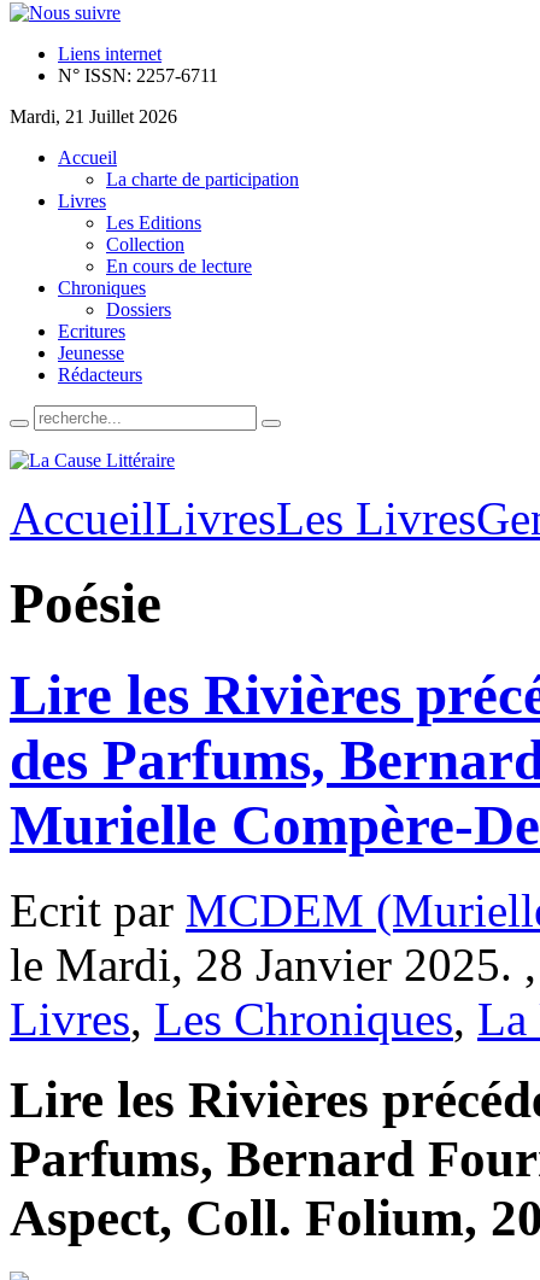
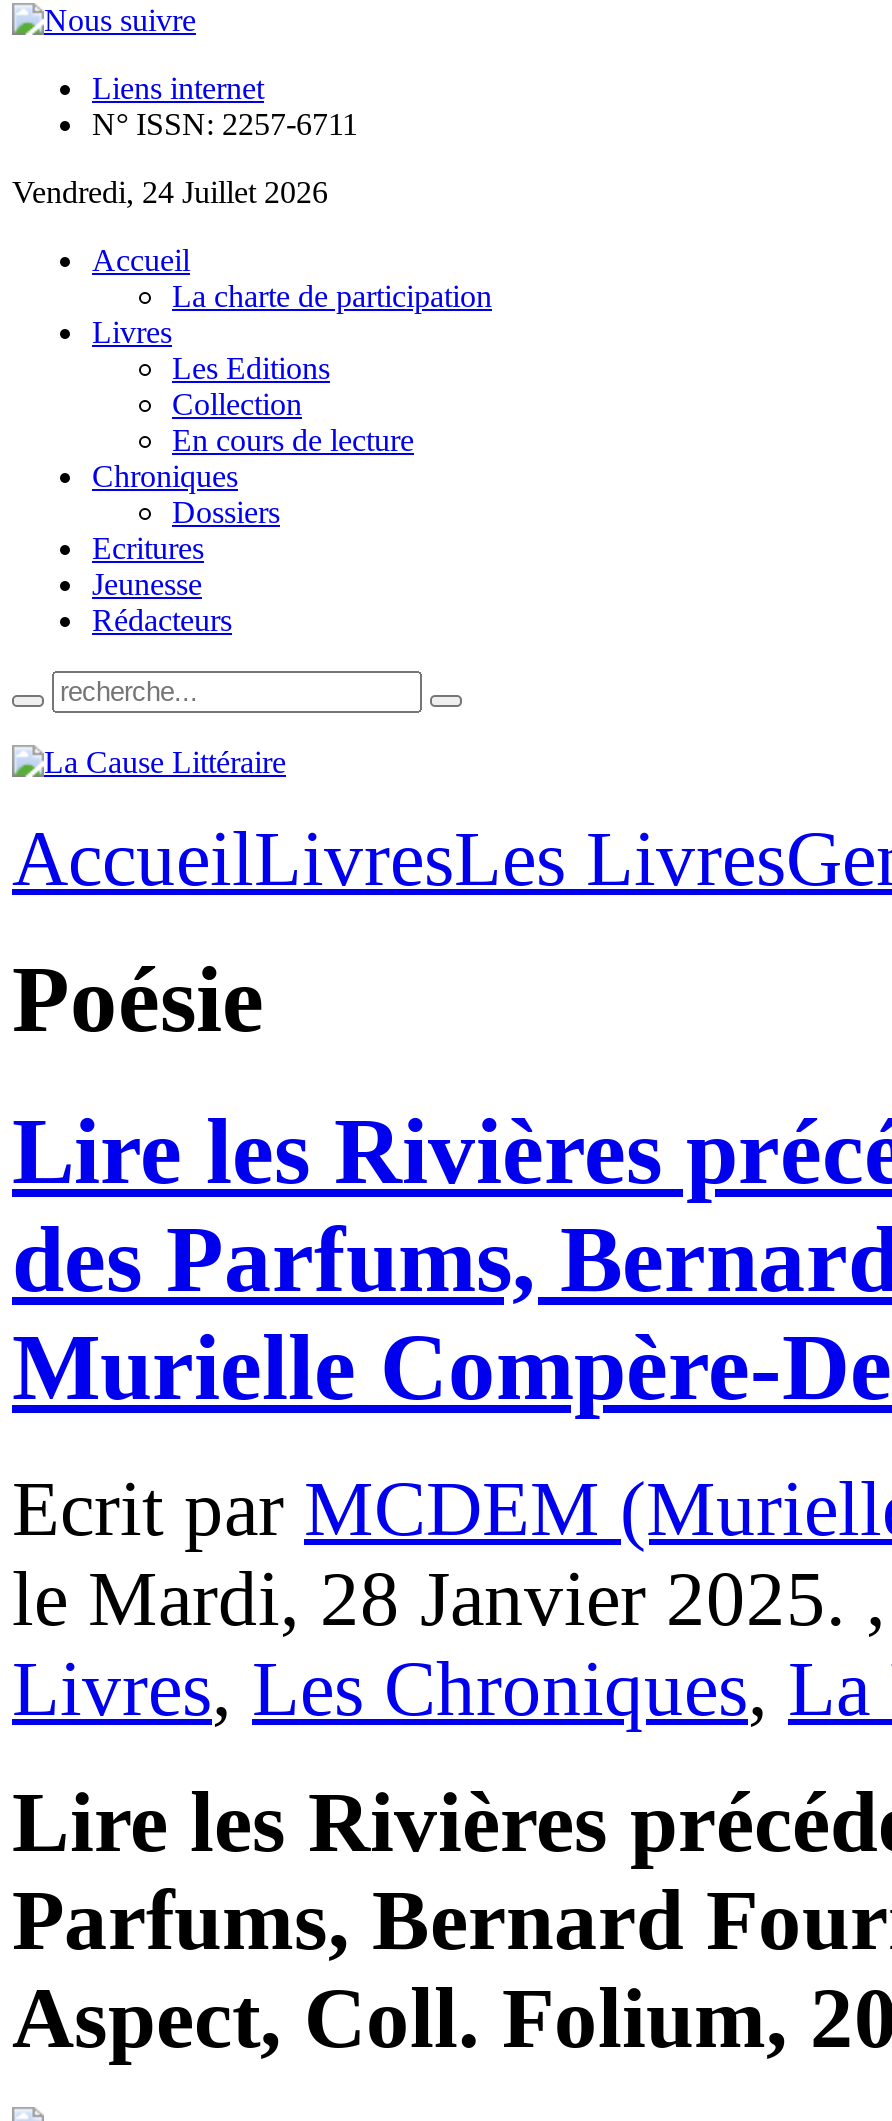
- Mardi, 21 Juillet 2026
+ Vendredi, 24 Juillet 2026
